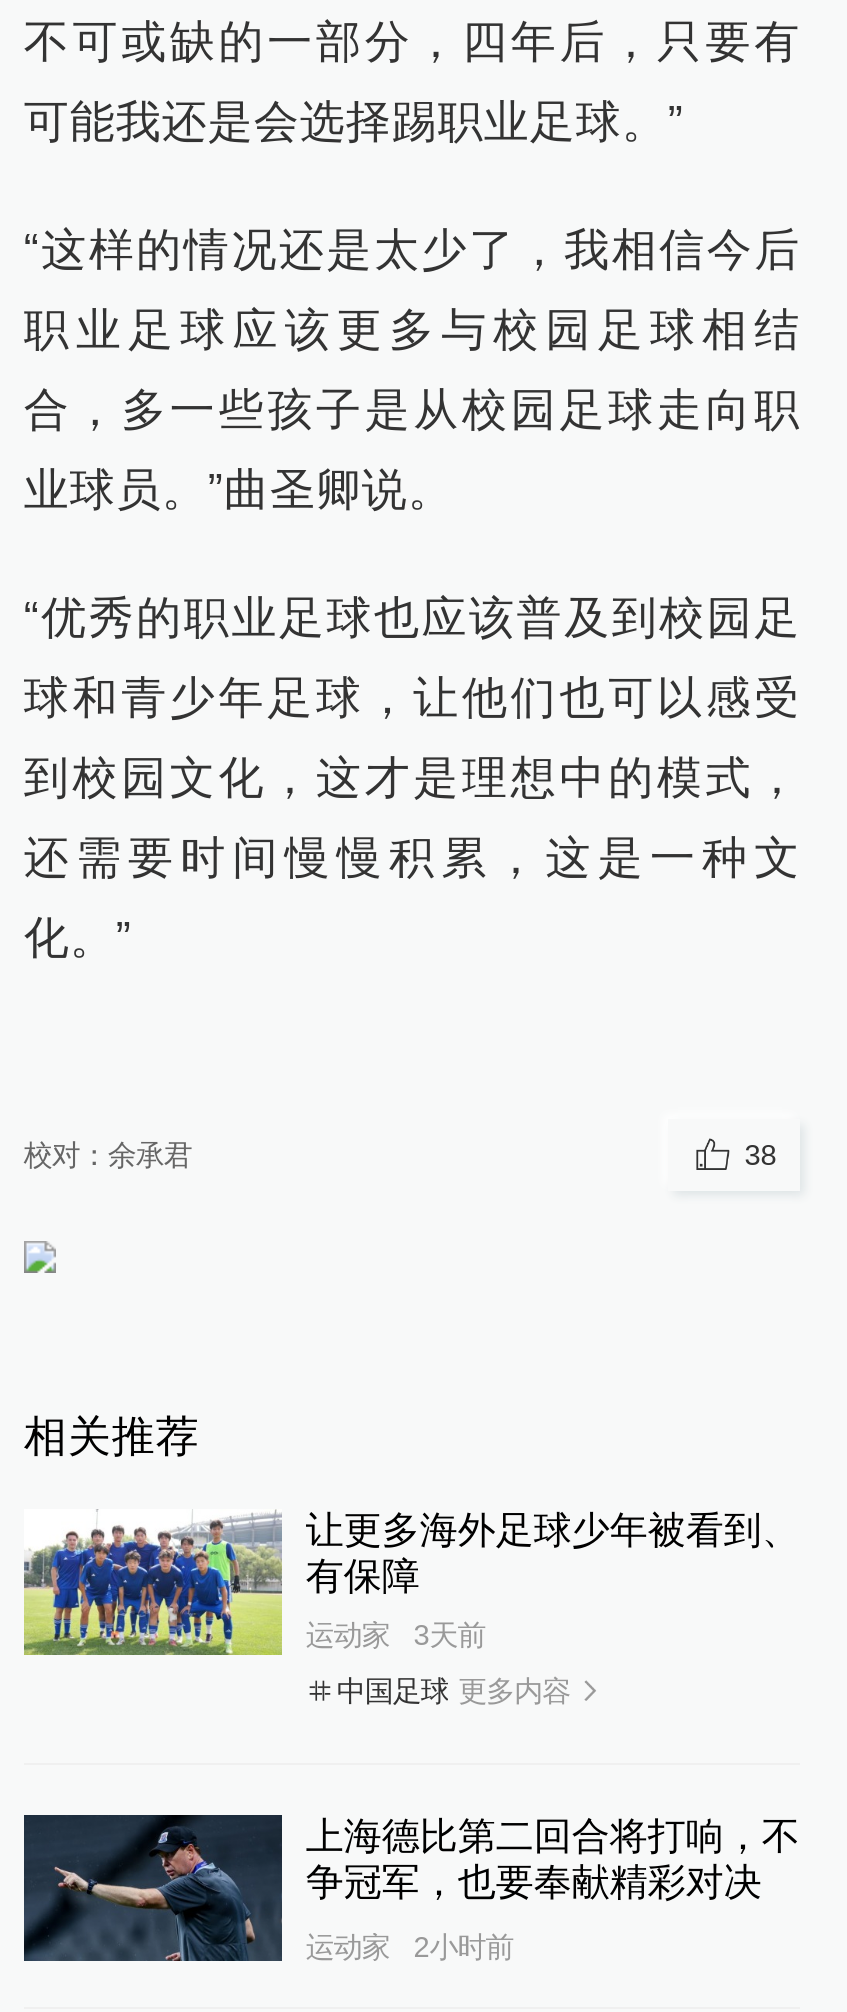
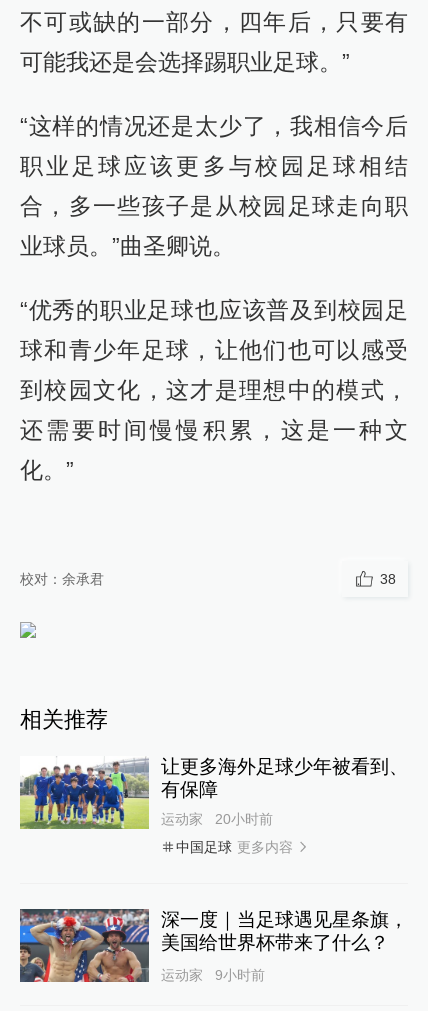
- 运动家 3天前
+ 运动家 20小时前

- [image]
- 上海德比第二回合将打响，不
- 争冠军，也要奉献精彩对决
+ [image]
+ 深一度｜当足球遇见星条旗，
+ 美国给世界杯带来了什么？

- 运动家 2小时前
+ 运动家 9小时前
